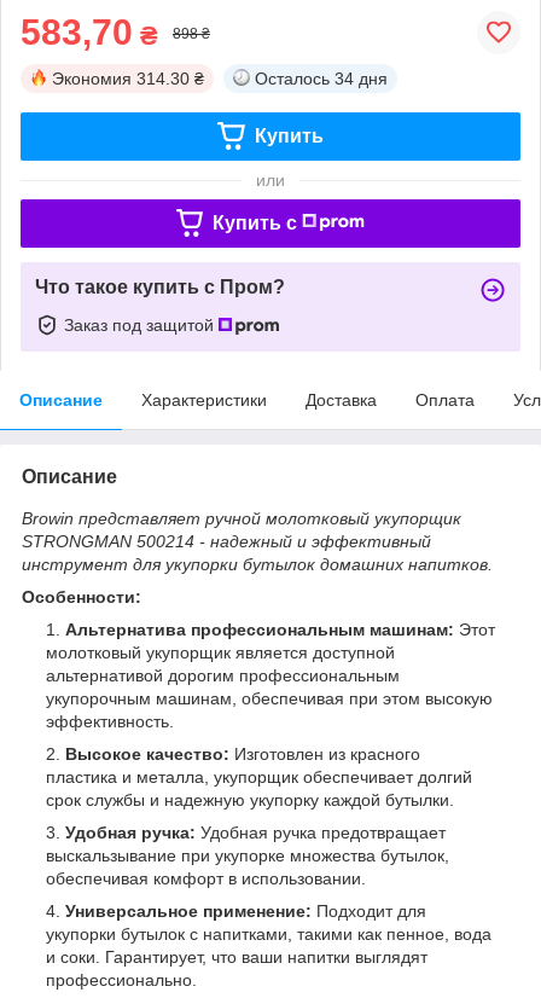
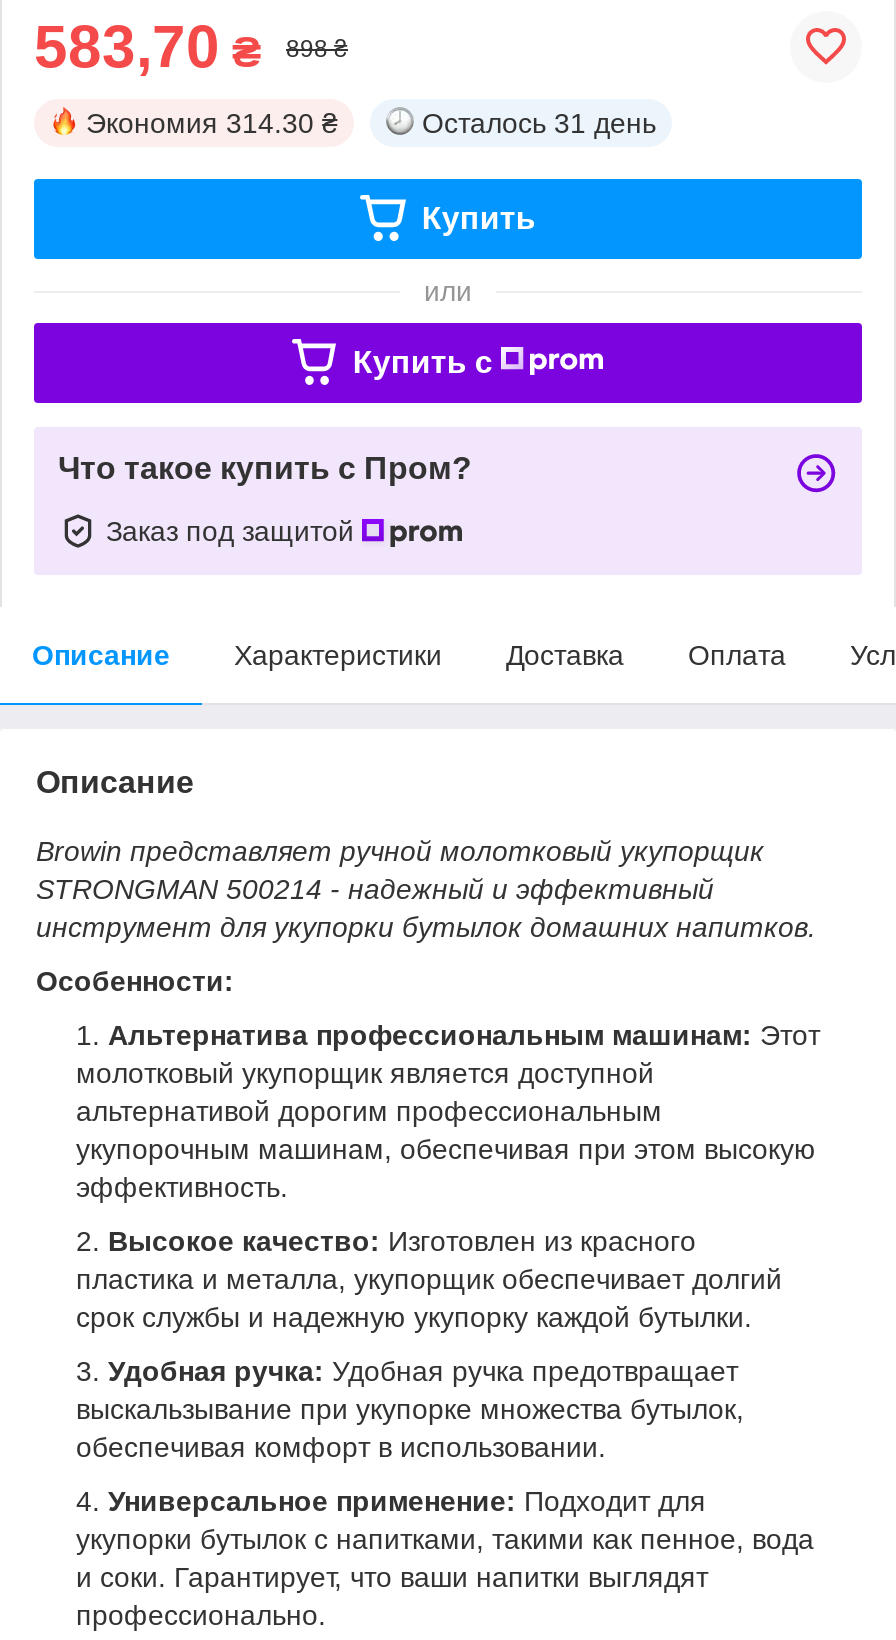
- Осталось 34 дня
+ Осталось 31 день
